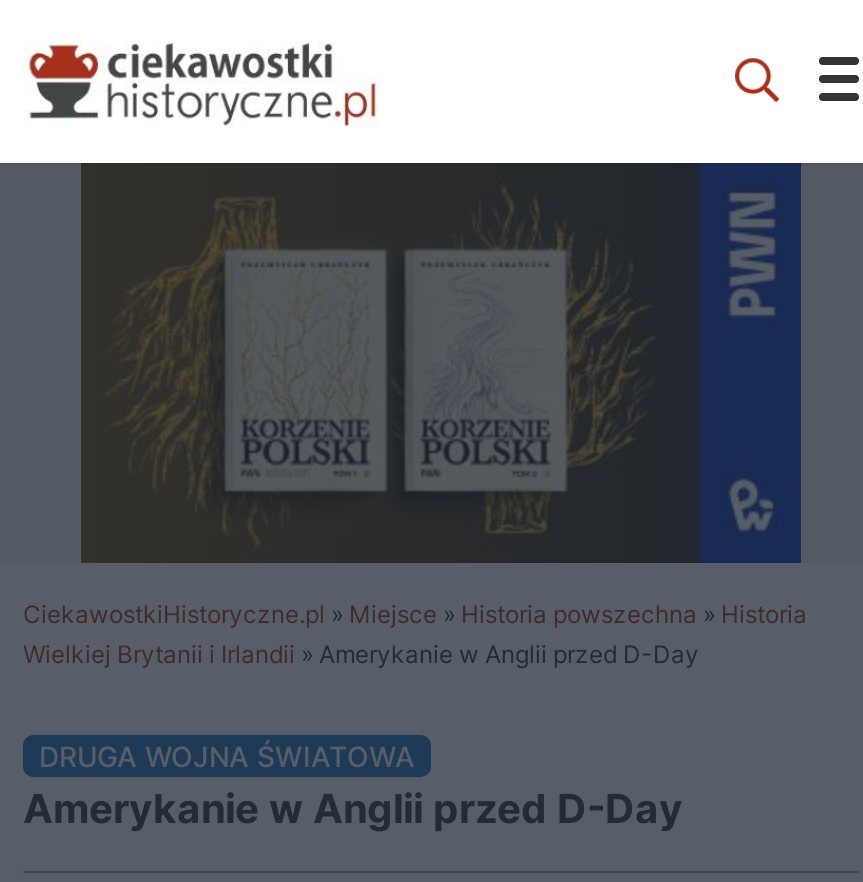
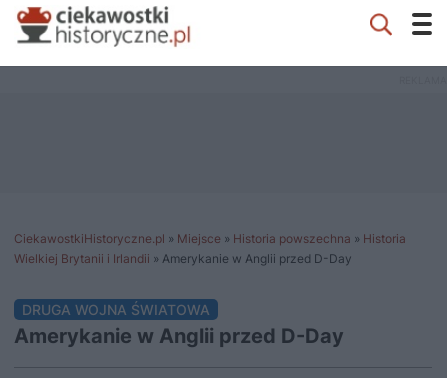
- [image]
